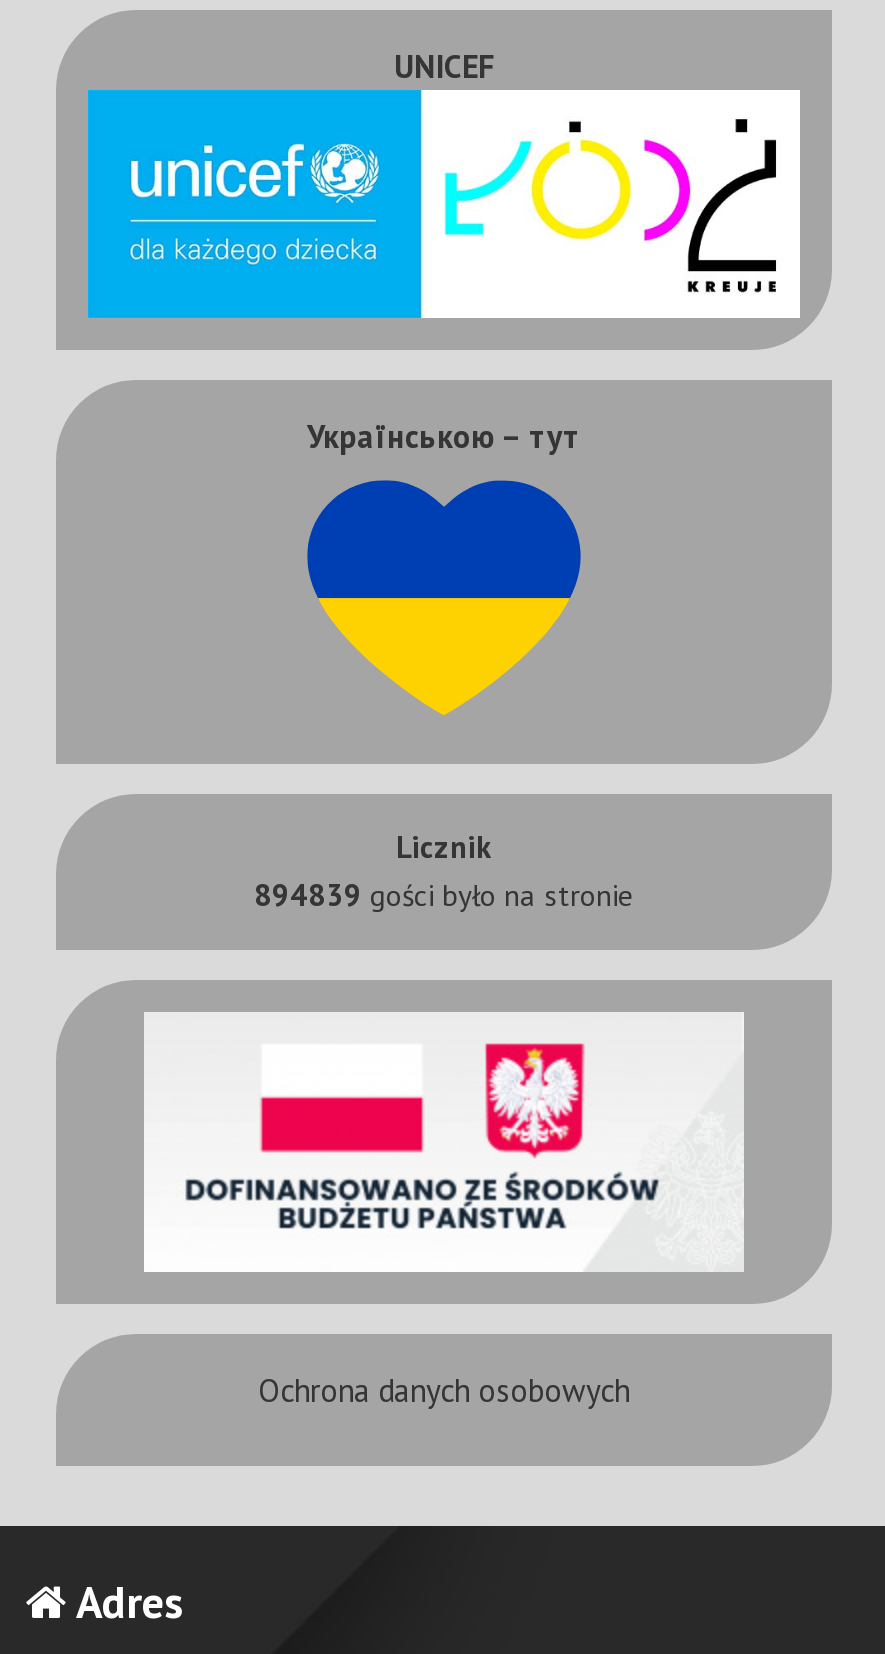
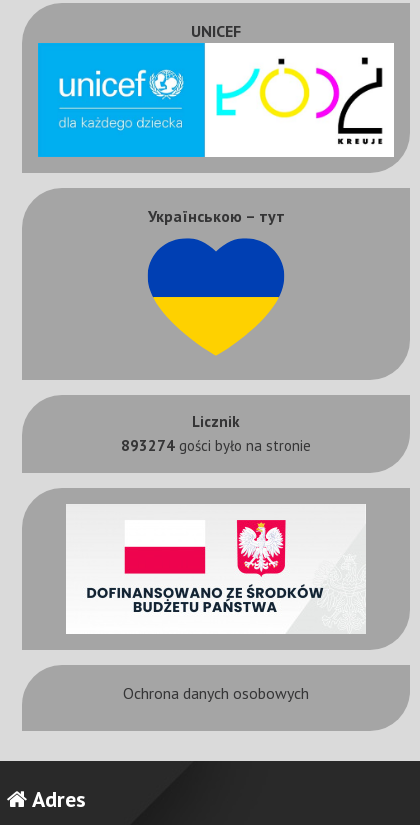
- 894839 gości było na stronie
+ 893274 gości było na stronie
